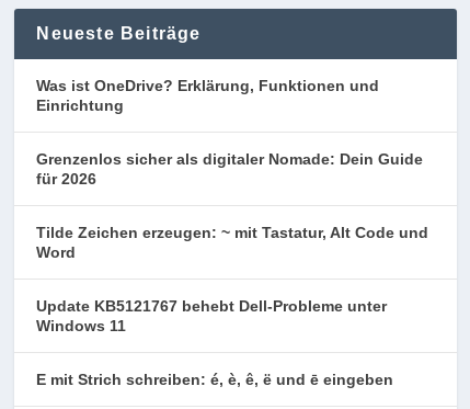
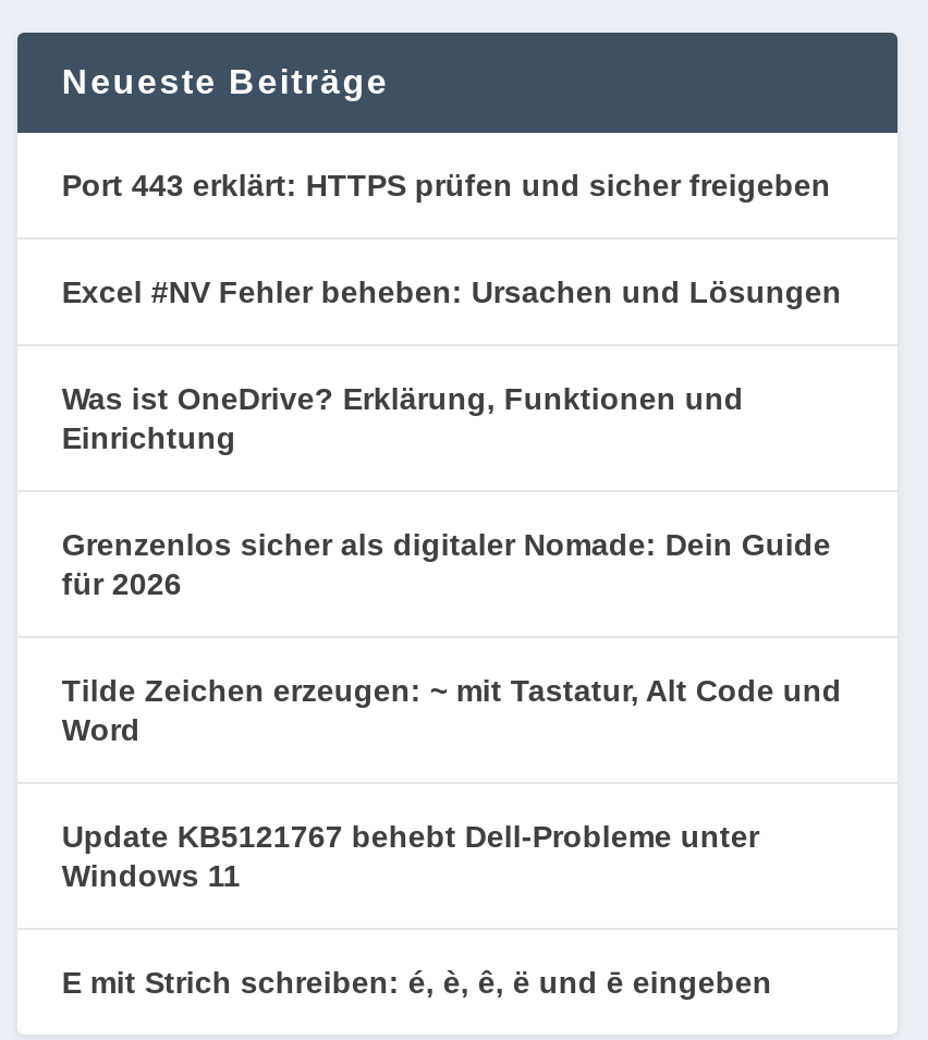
+ Port 443 erklärt: HTTPS prüfen und sicher freigeben
+ Excel #NV Fehler beheben: Ursachen und Lösungen
